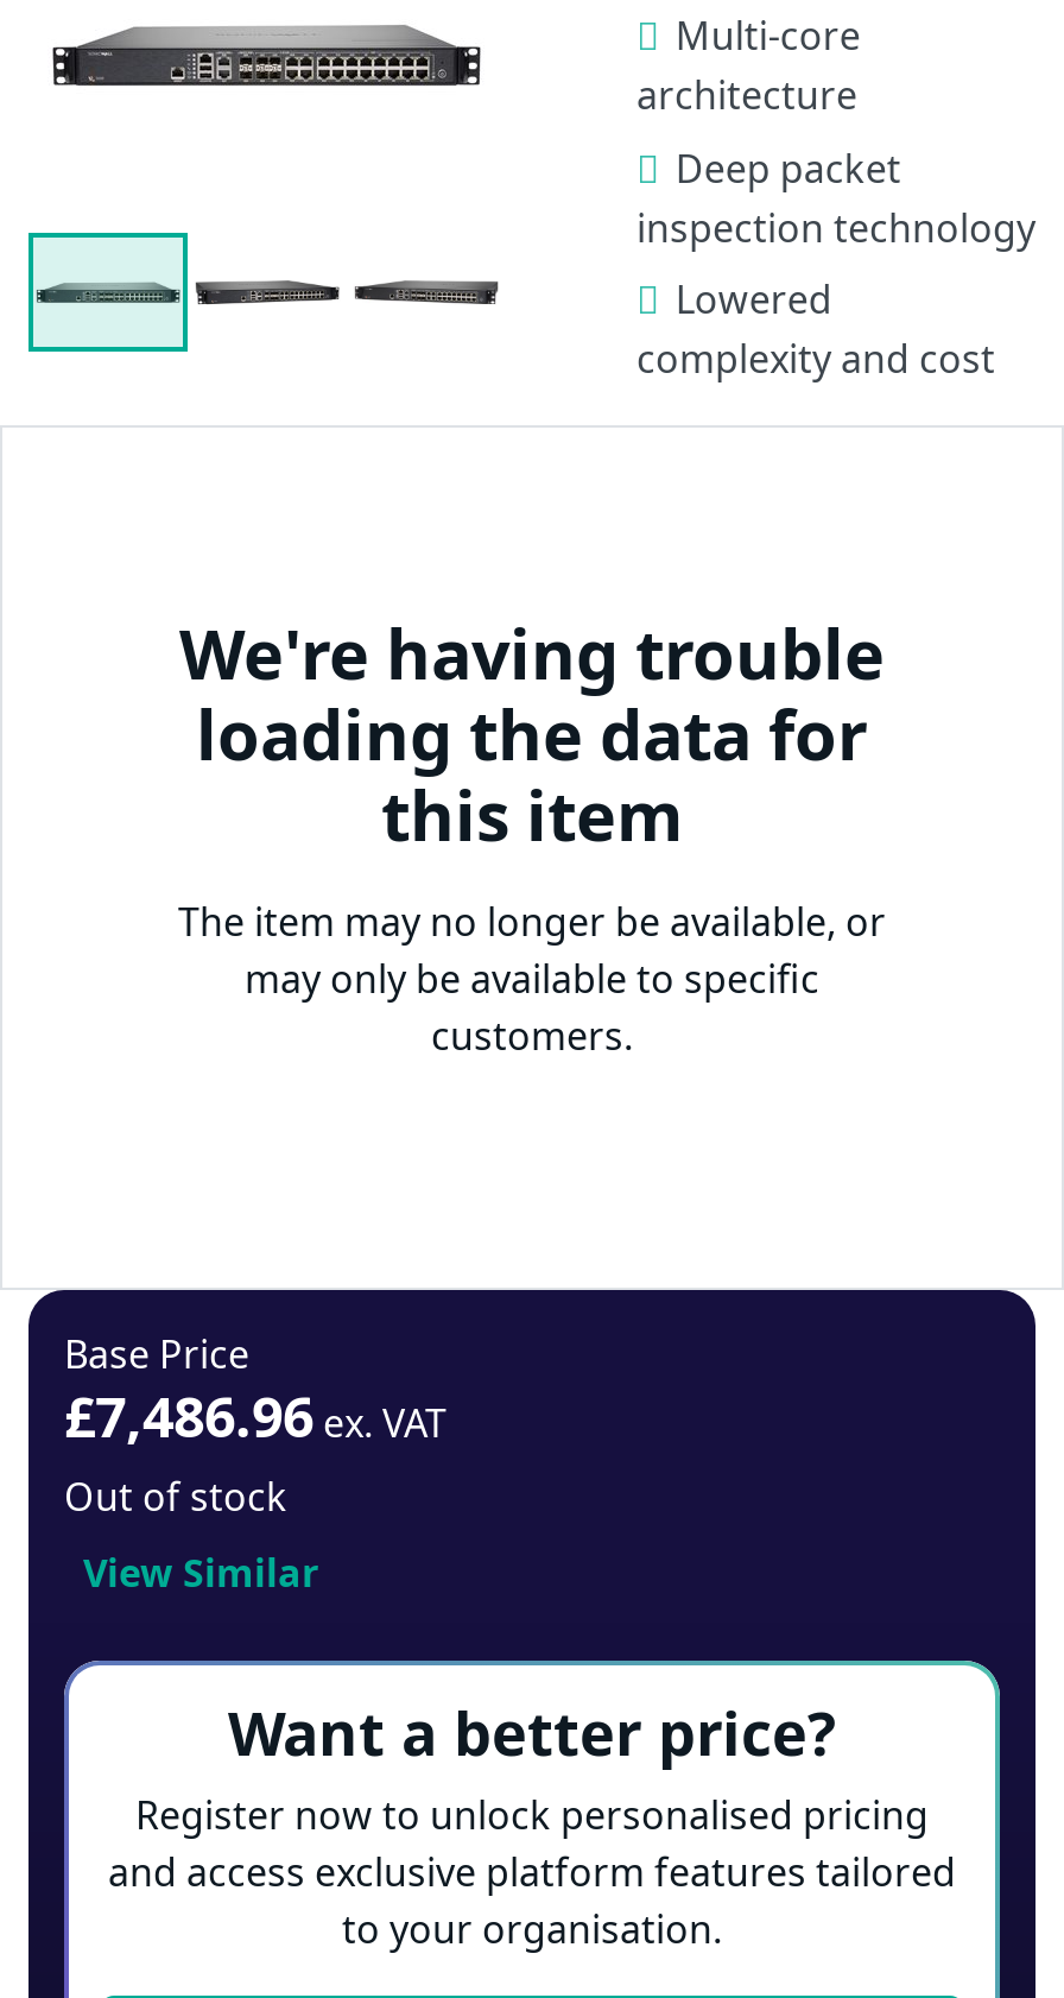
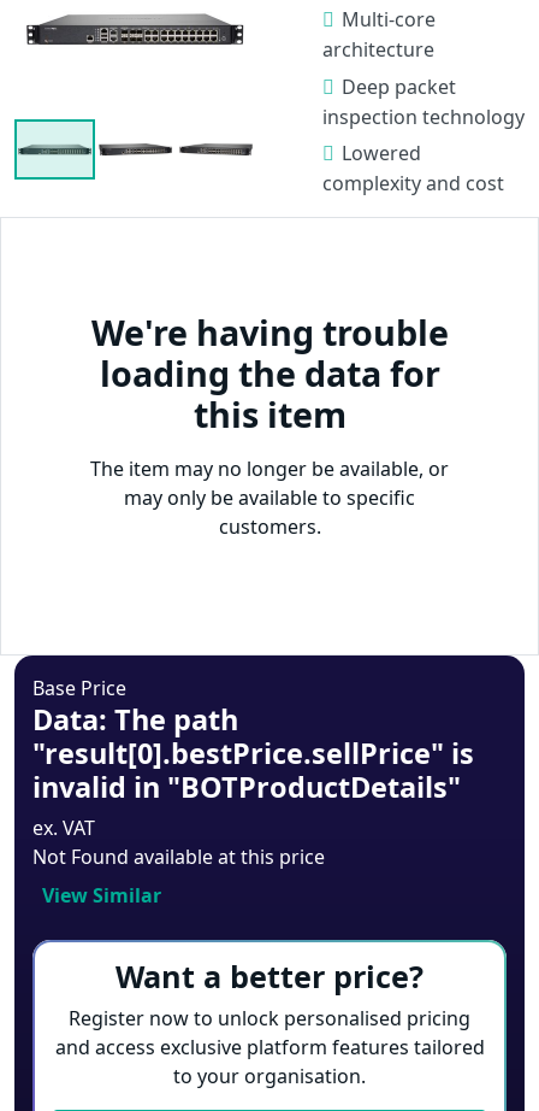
- £7,486.96 ex. VAT
- Out of stock
+ Data: The path
+ "result[0].bestPrice.sellPrice" is
+ invalid in "BOTProductDetails"
+ ex. VAT
+ Not Found available at this price
